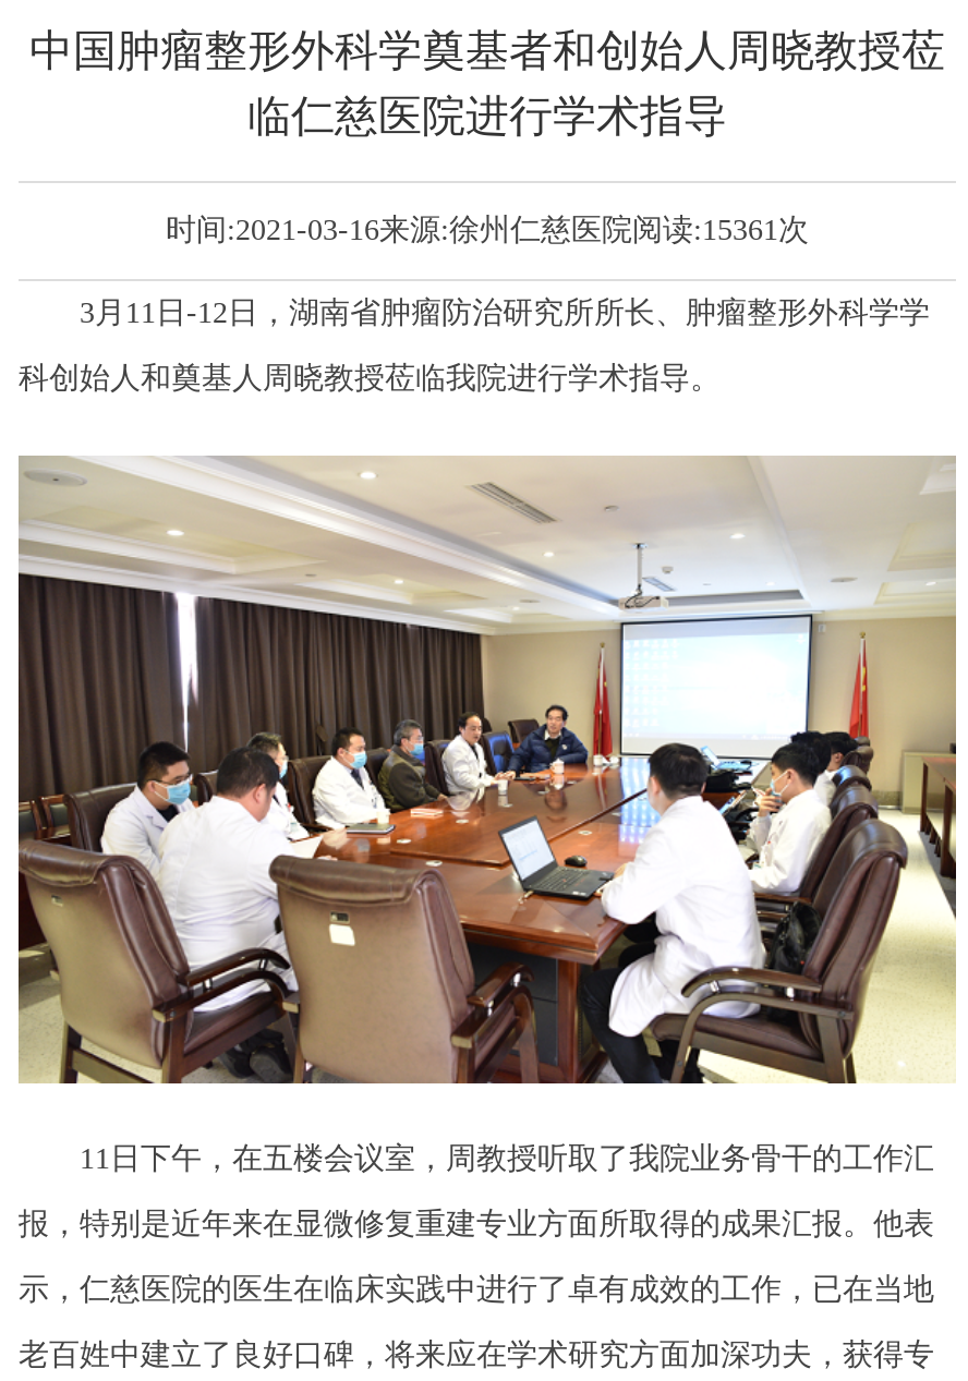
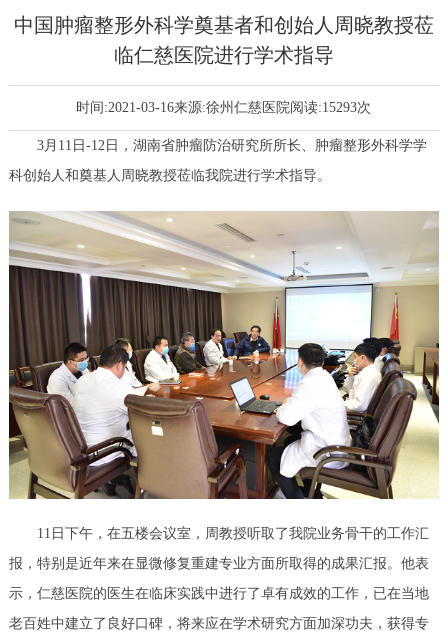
- 时间:2021-03-16来源:徐州仁慈医院阅读:15361次
+ 时间:2021-03-16来源:徐州仁慈医院阅读:15293次
